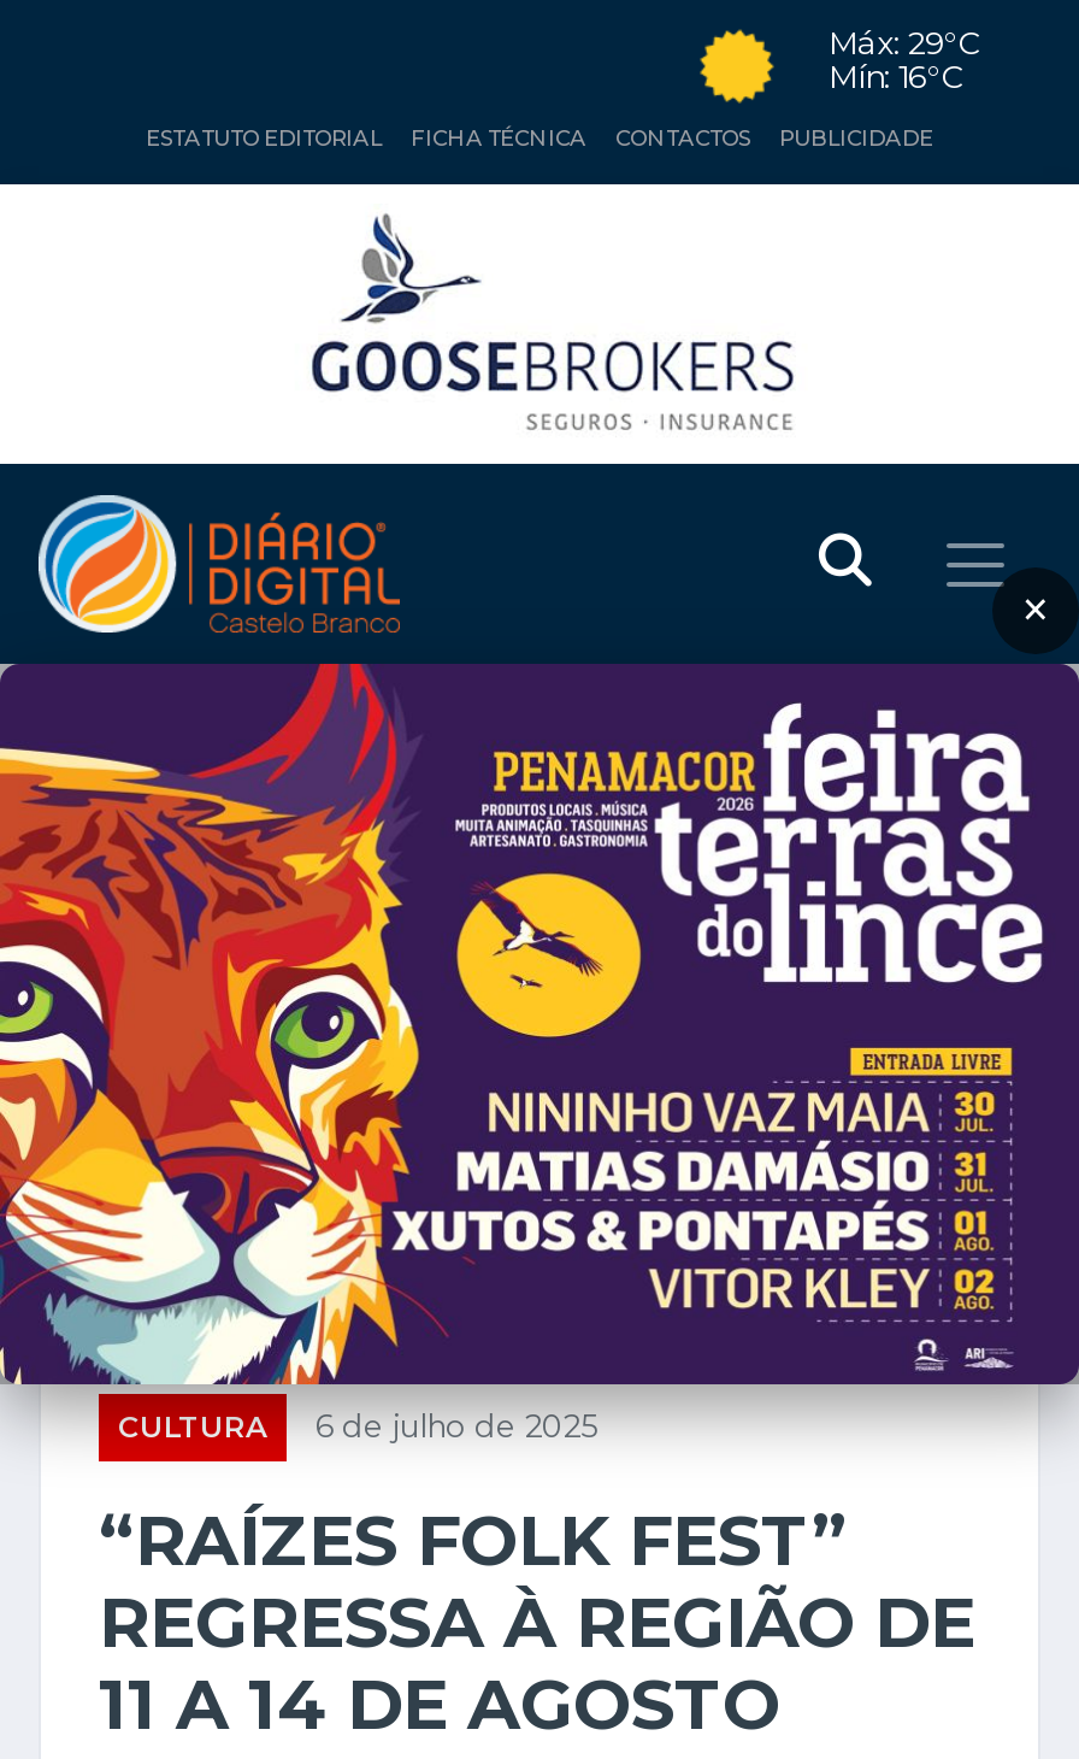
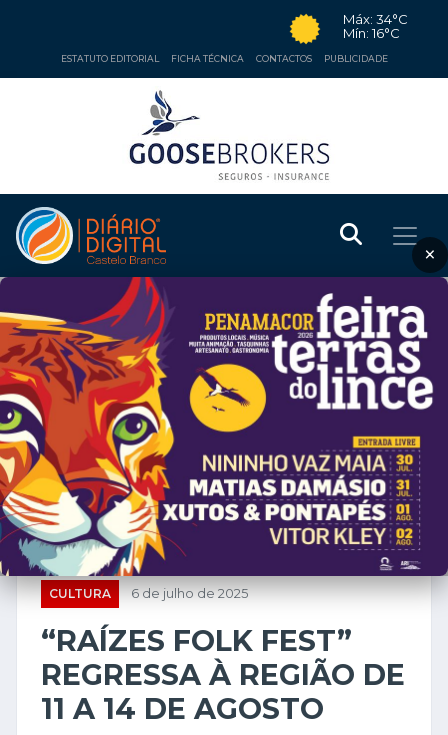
- Máx: 29°C
+ Máx: 34°C
